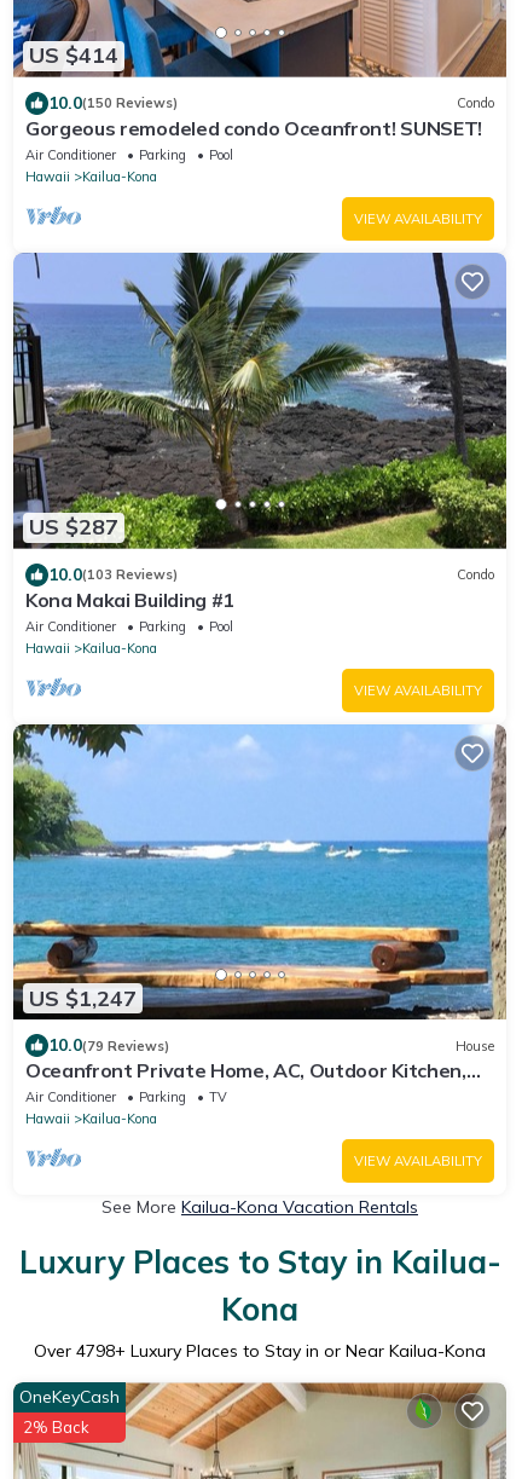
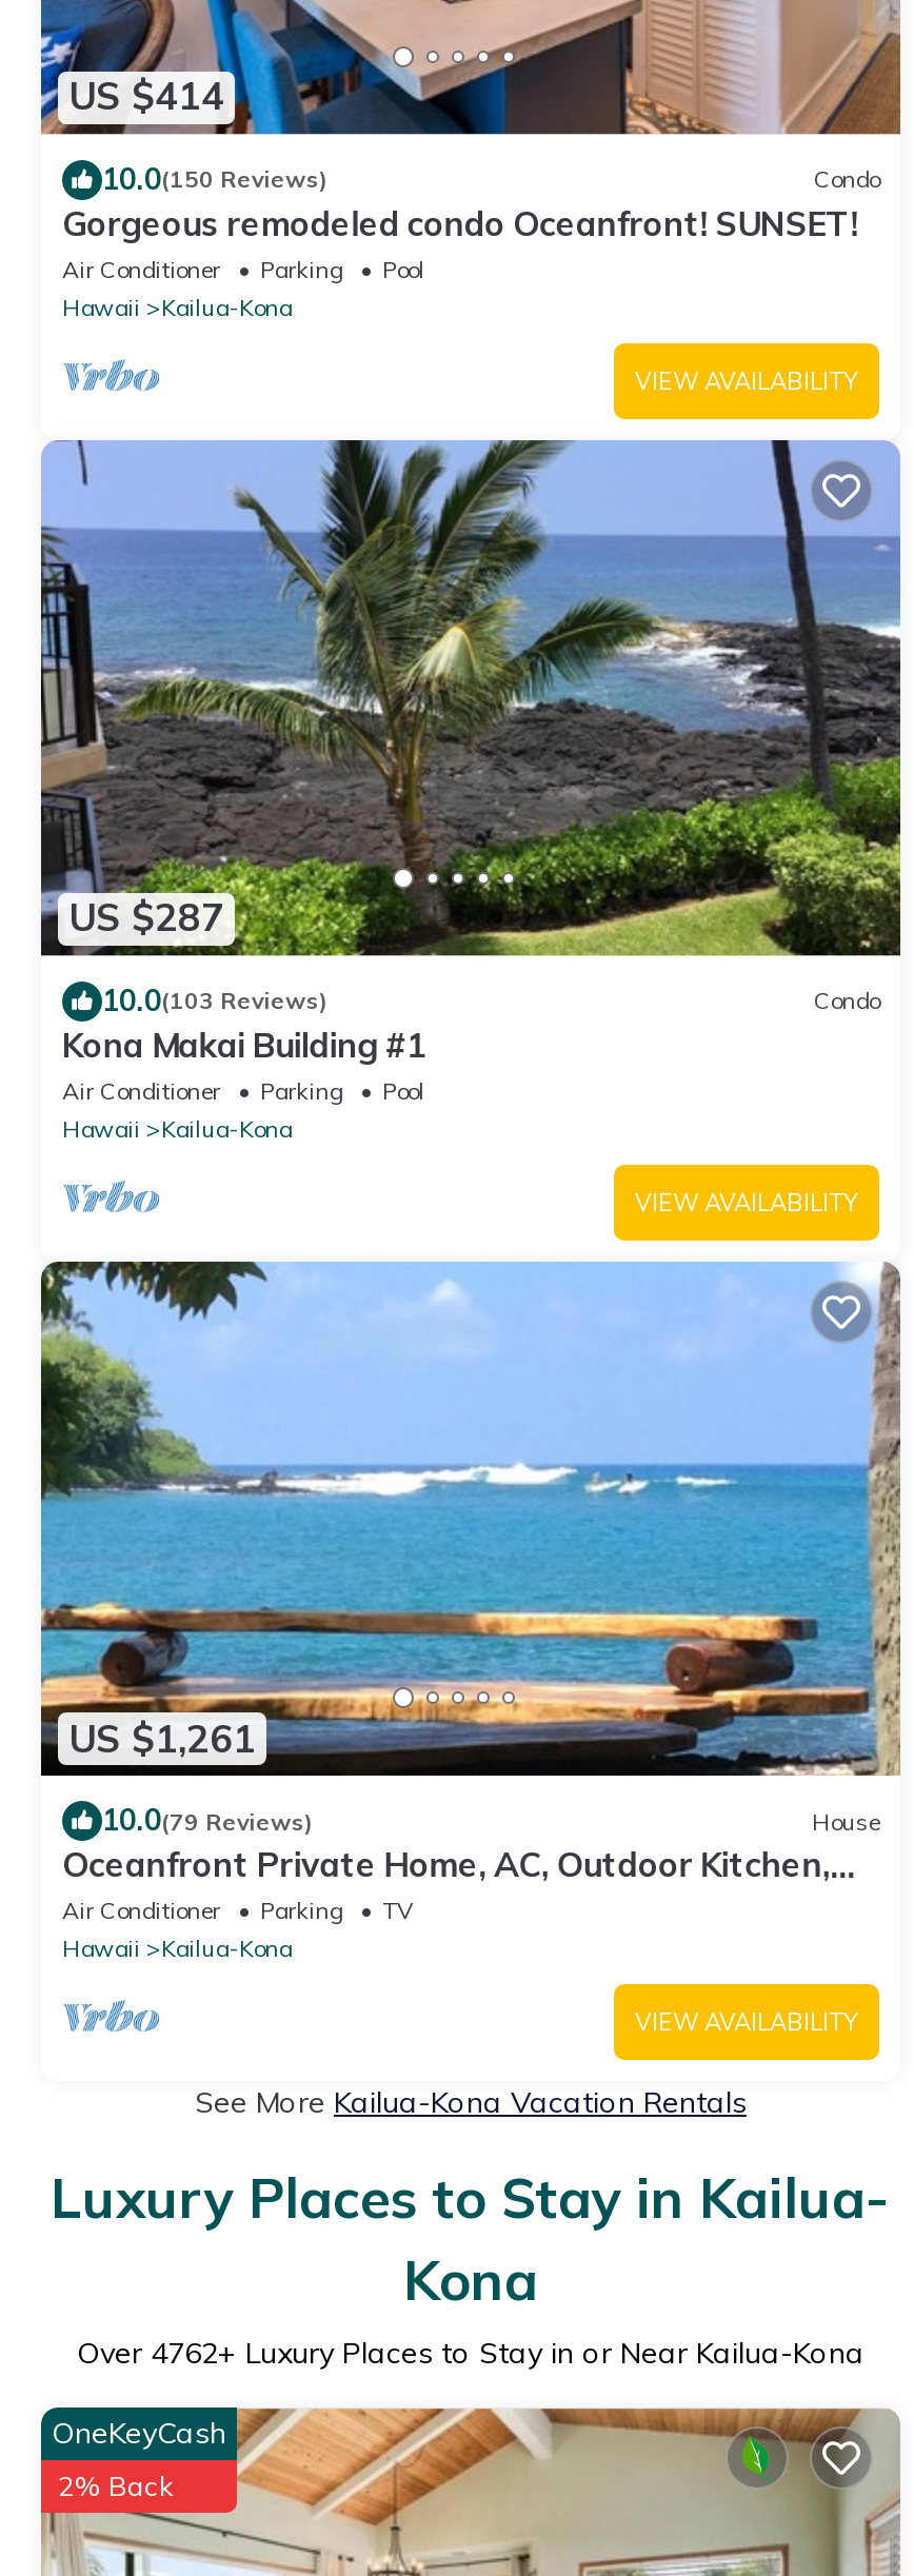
- US $1,247
+ US $1,261

- Over 4798+ Luxury Places to Stay in or Near Kailua-Kona
+ Over 4762+ Luxury Places to Stay in or Near Kailua-Kona
